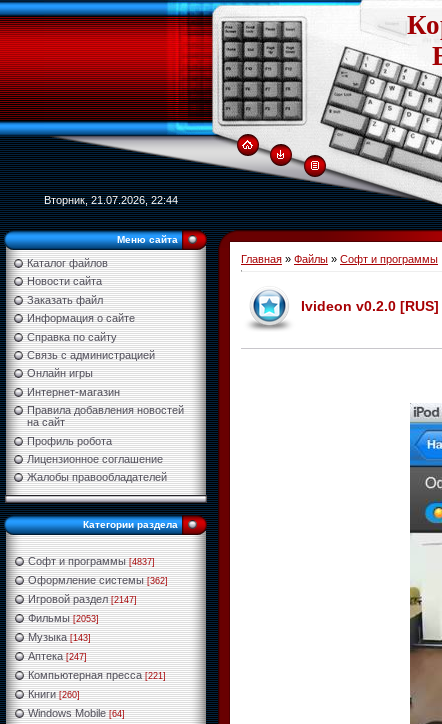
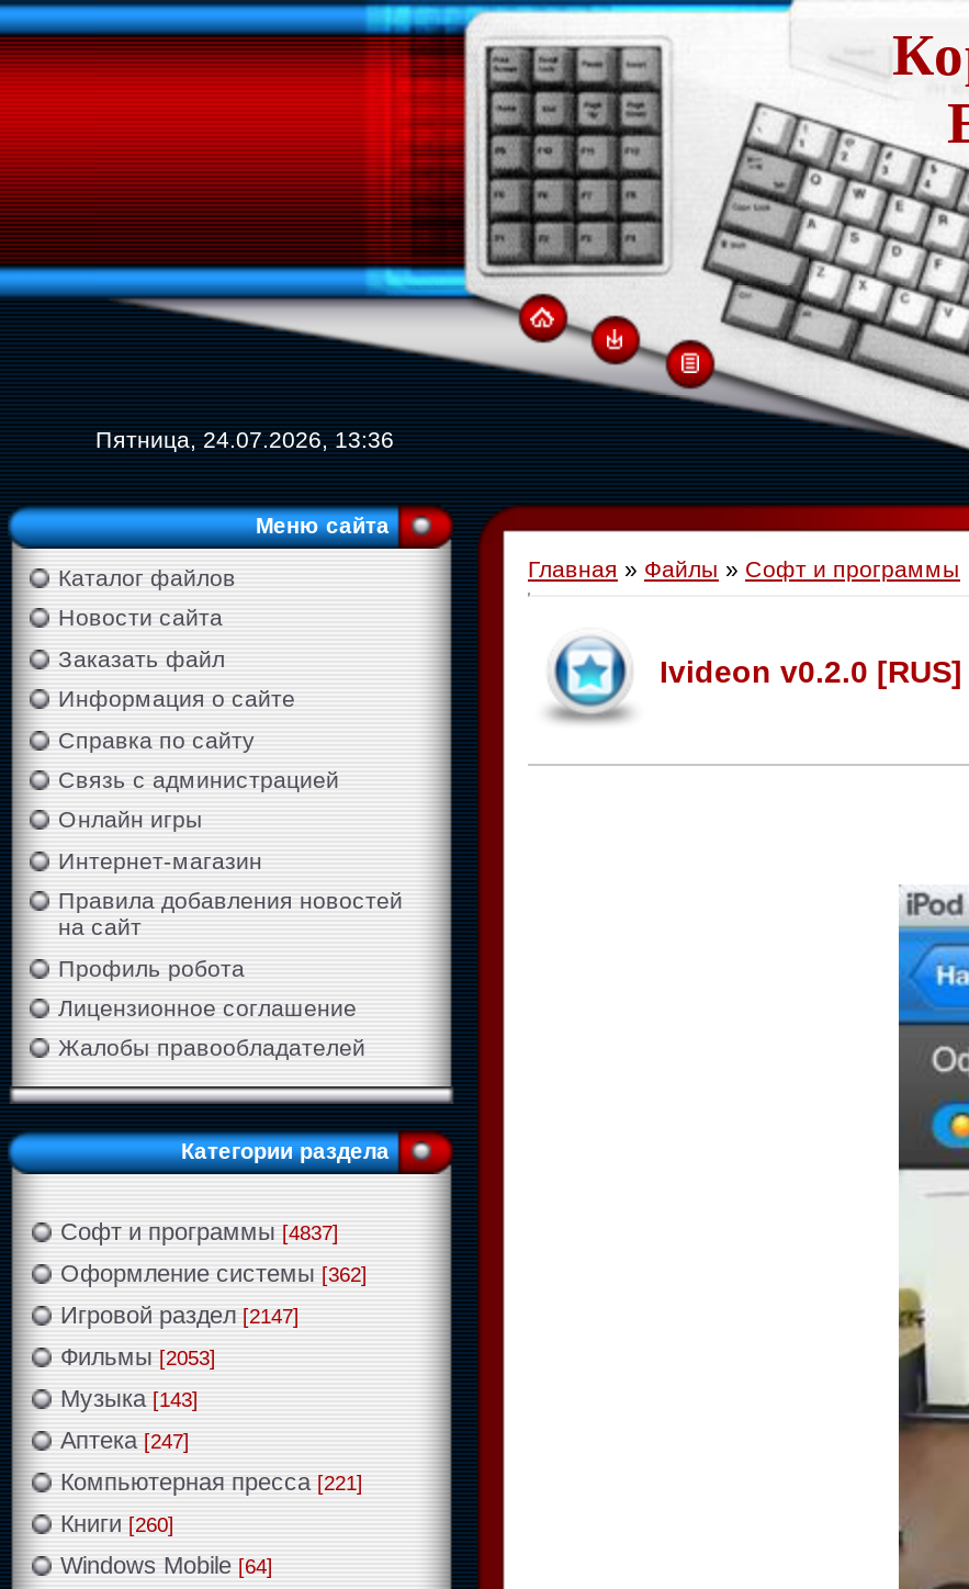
- Вторник, 21.07.2026, 22:44
+ Пятница, 24.07.2026, 13:36
